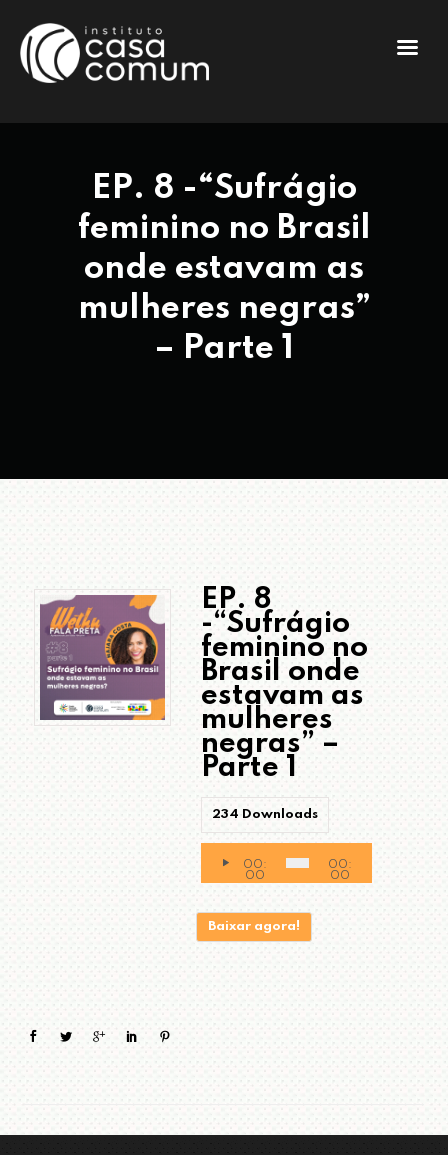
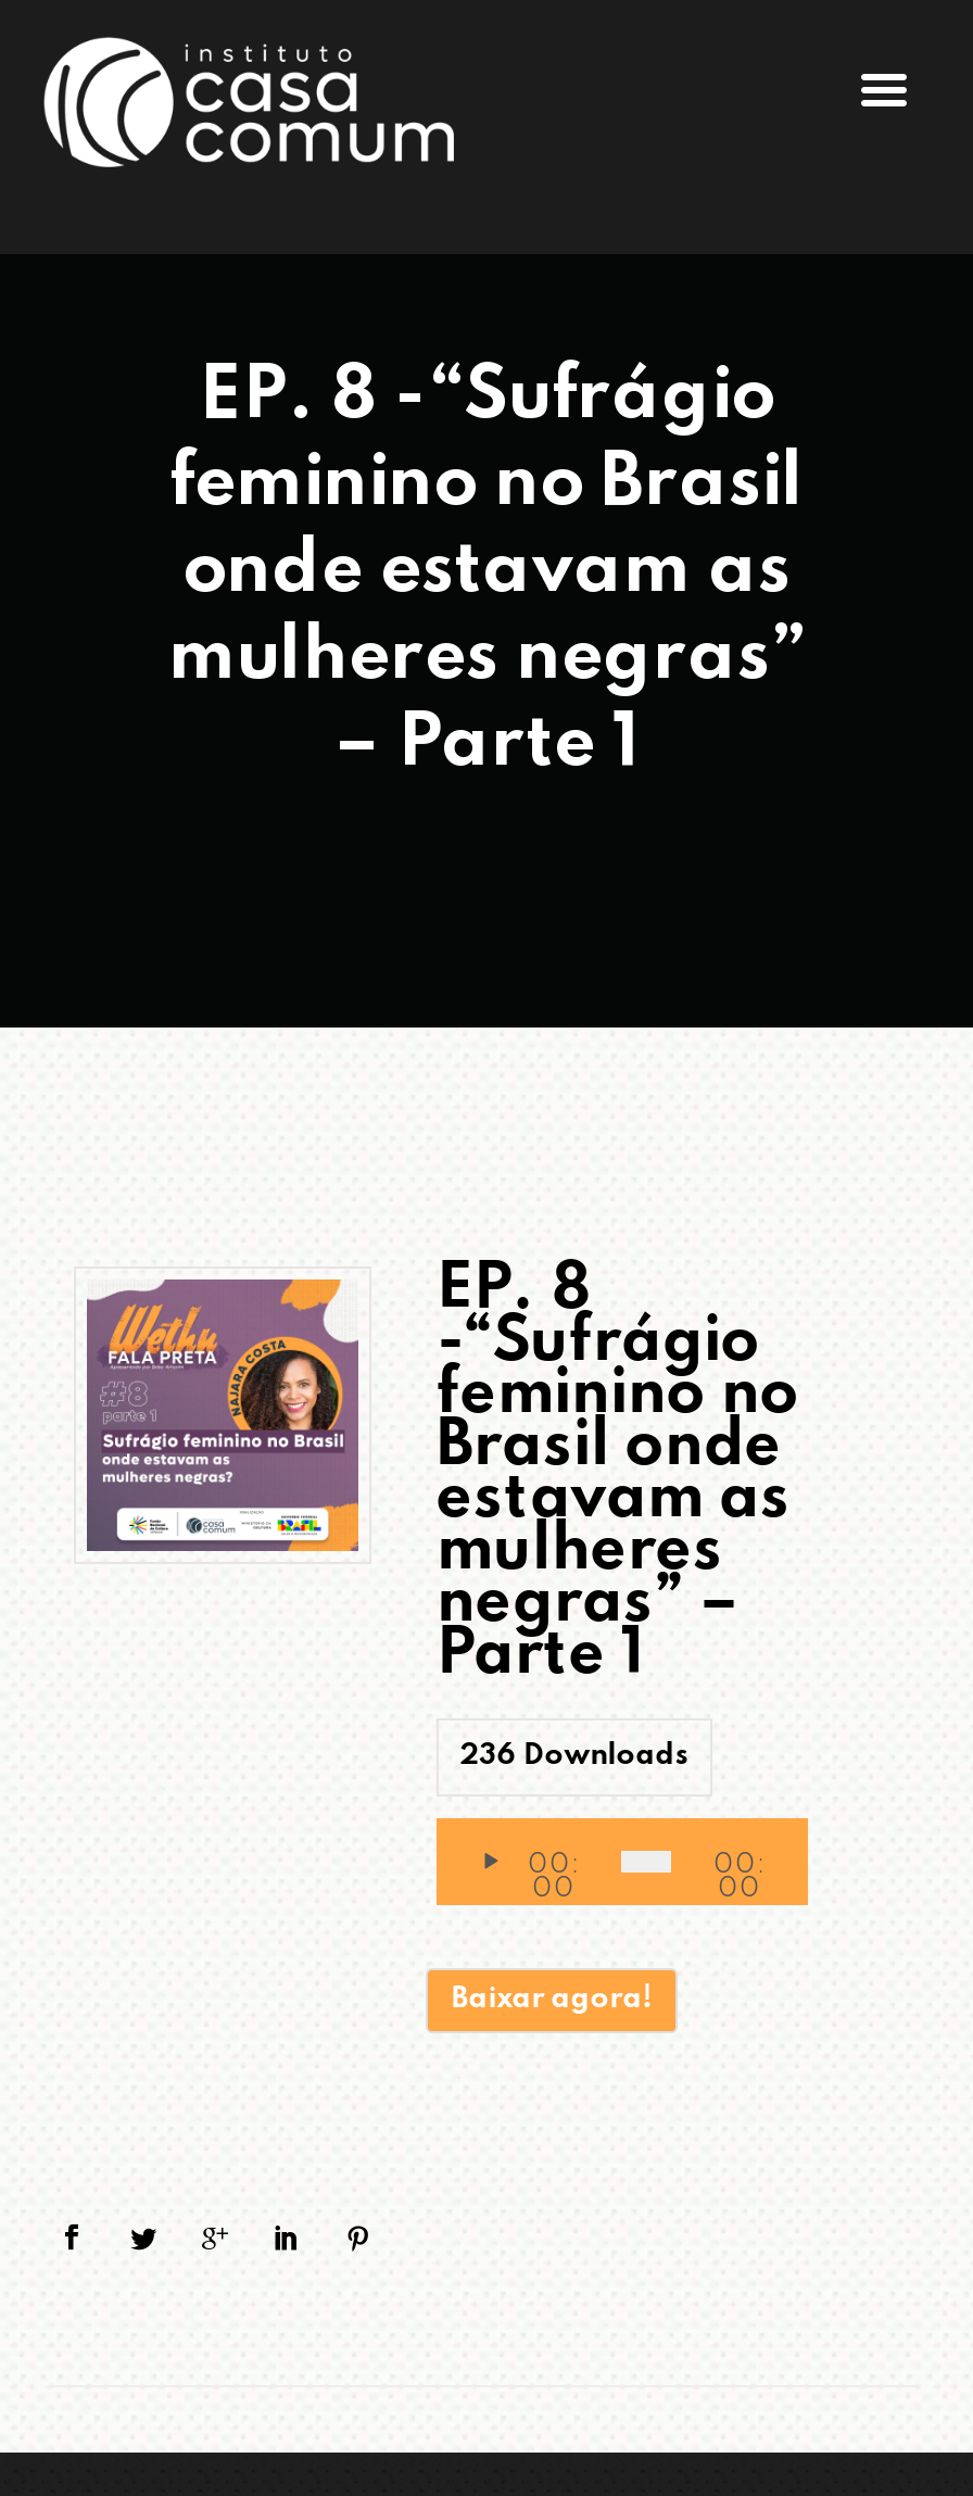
- 234 Downloads
+ 236 Downloads
